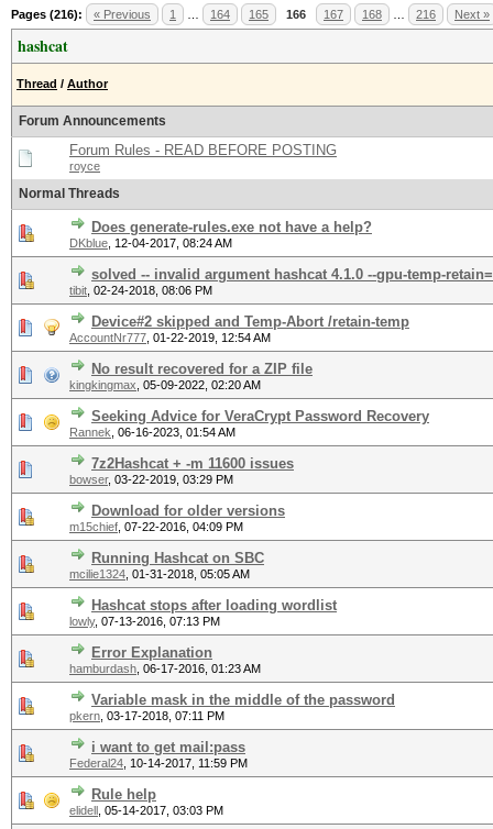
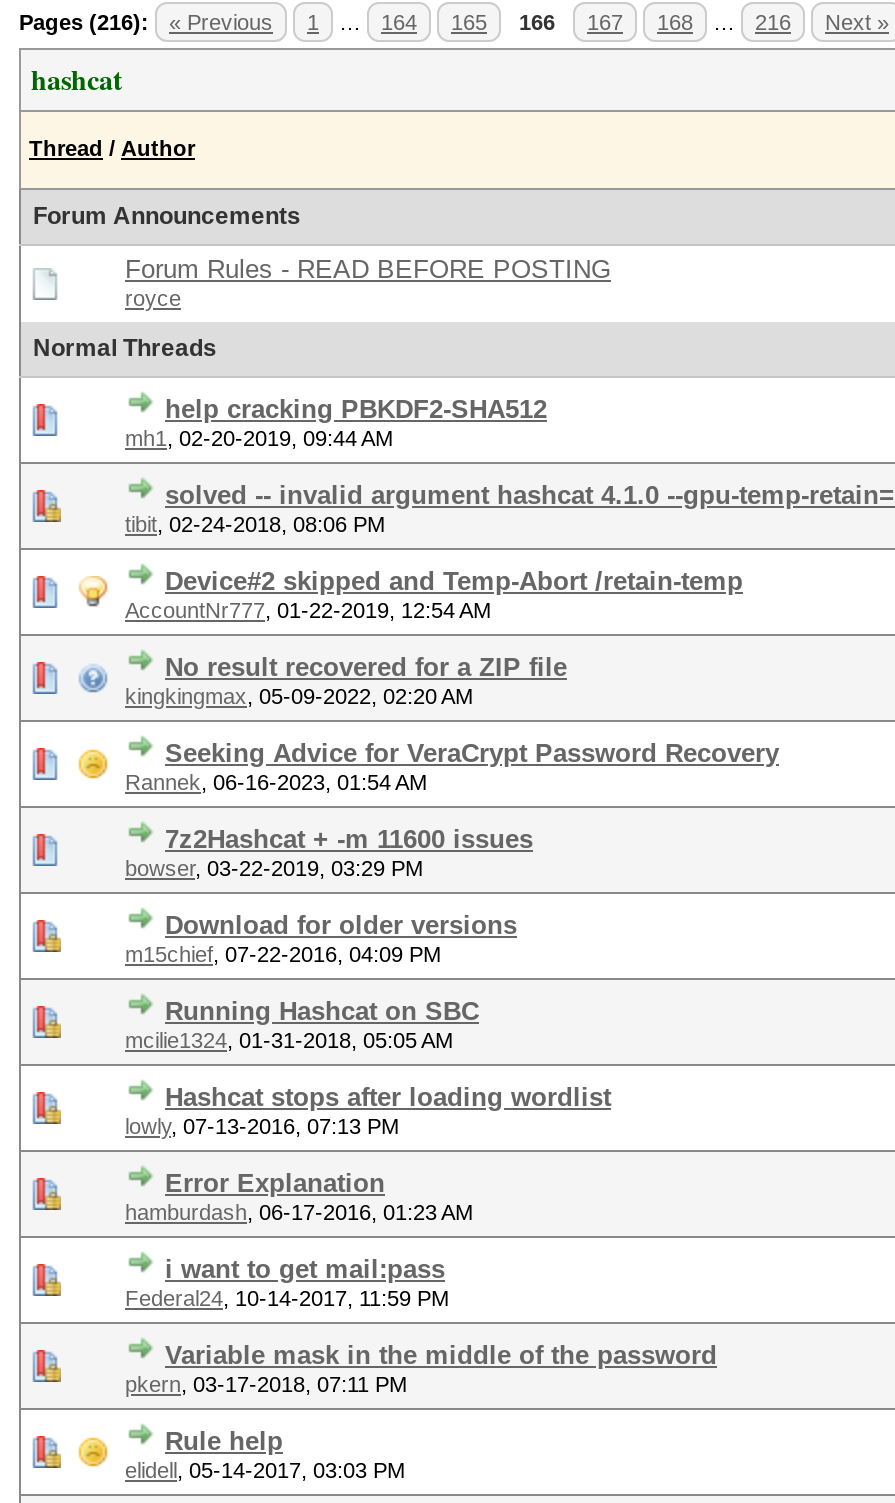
- Does generate-rules.exe not have a help?
- DKblue, 12-04-2017, 08:24 AM
+ help cracking PBKDF2-SHA512
+ mh1, 02-20-2019, 09:44 AM

moved down: Variable mask in the middle of the password | pkern, 03-17-2018, 07:11 PM

moved up: i want to get mail:pass | Federal24, 10-14-2017, 11:59 PM
